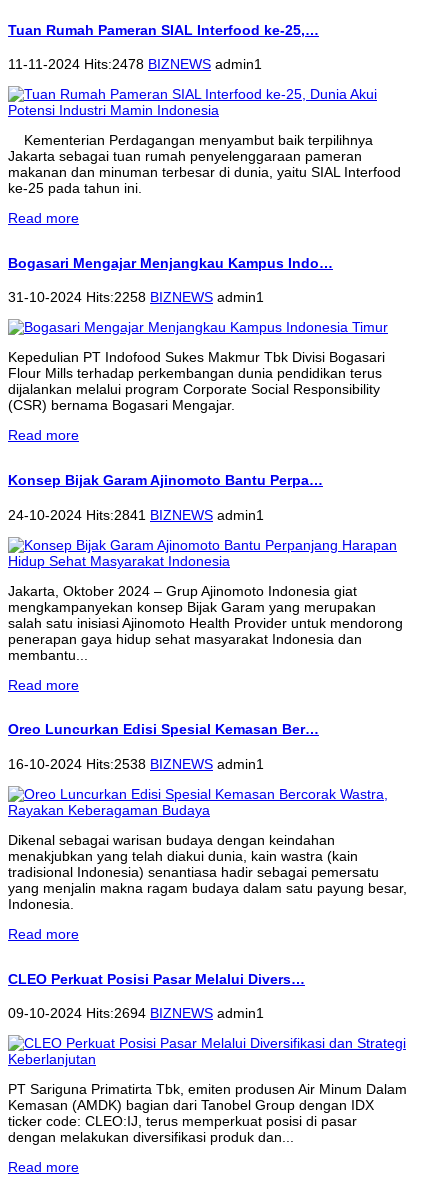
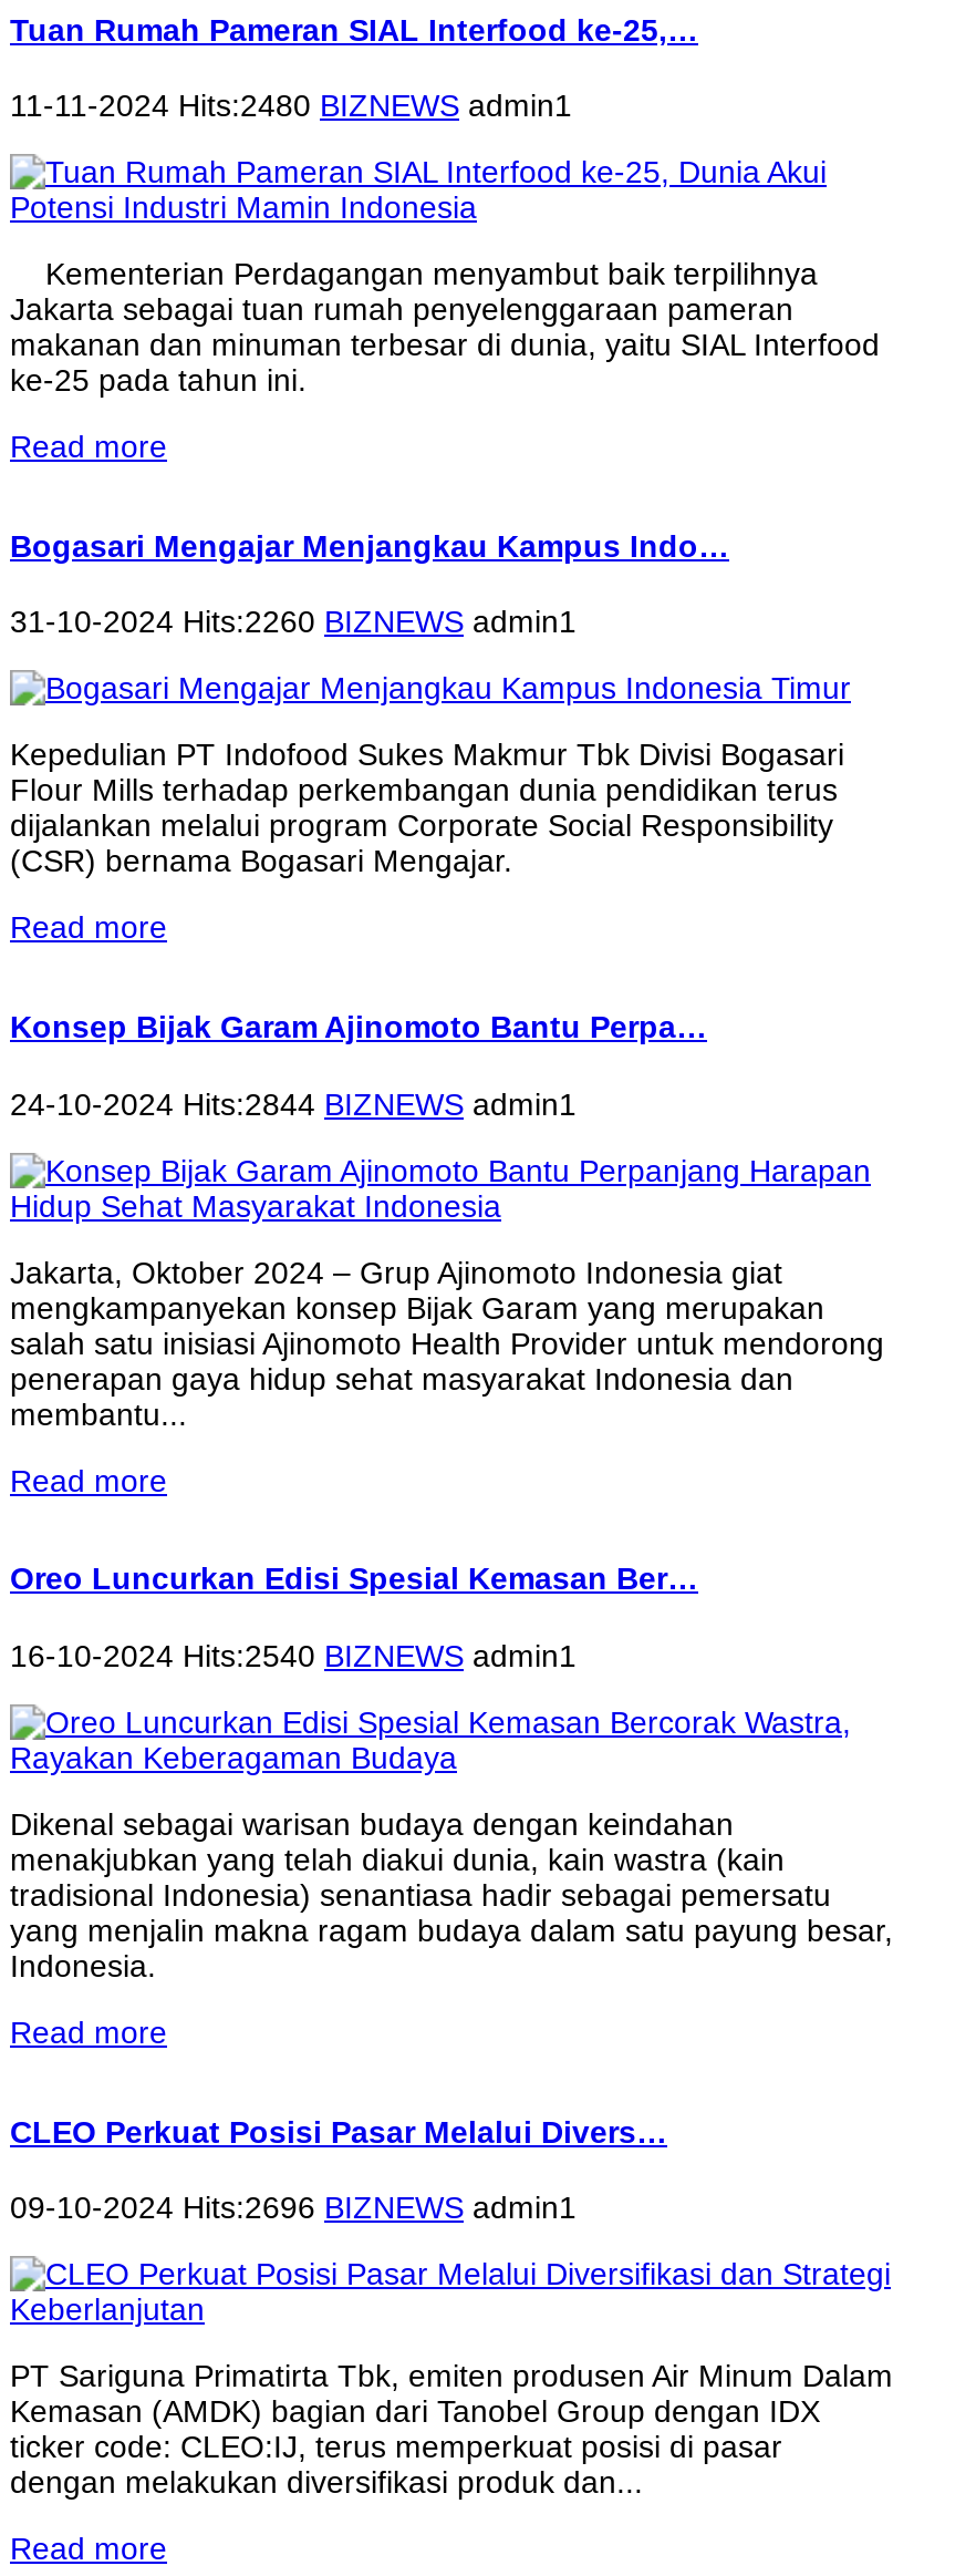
- 11-11-2024 Hits:2478 BIZNEWS admin1
+ 11-11-2024 Hits:2480 BIZNEWS admin1

- 31-10-2024 Hits:2258 BIZNEWS admin1
+ 31-10-2024 Hits:2260 BIZNEWS admin1

- 24-10-2024 Hits:2841 BIZNEWS admin1
+ 24-10-2024 Hits:2844 BIZNEWS admin1

- 16-10-2024 Hits:2538 BIZNEWS admin1
+ 16-10-2024 Hits:2540 BIZNEWS admin1

- 09-10-2024 Hits:2694 BIZNEWS admin1
+ 09-10-2024 Hits:2696 BIZNEWS admin1
